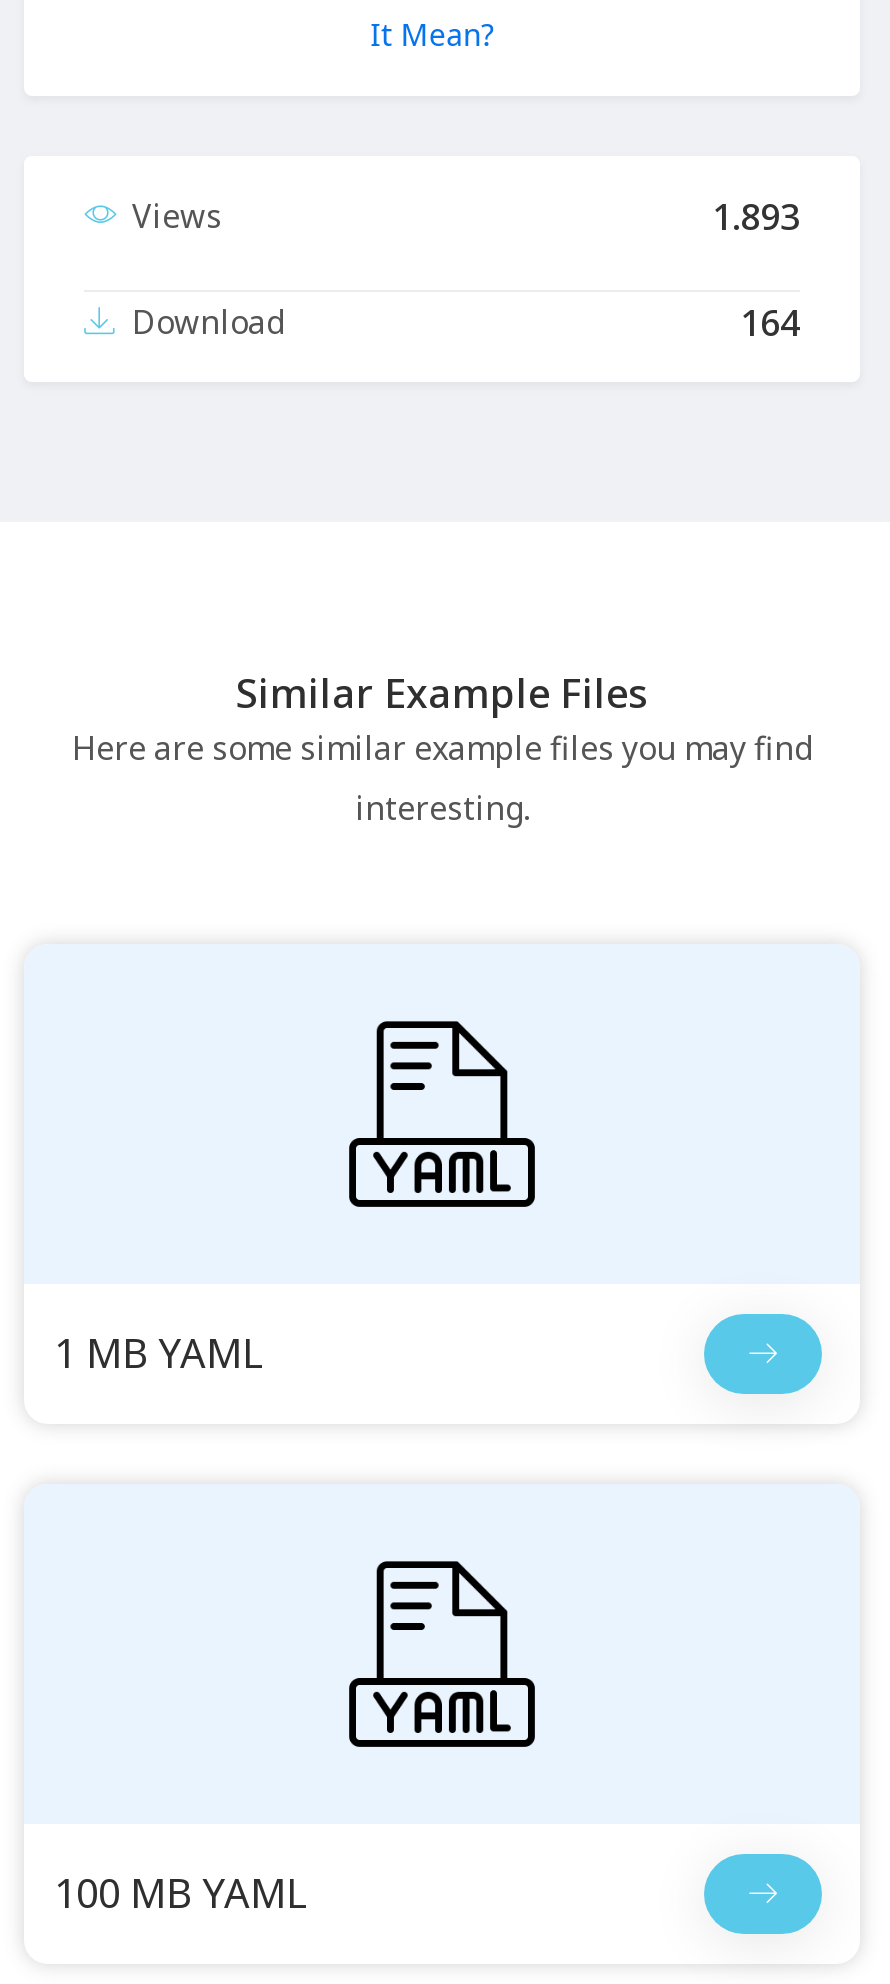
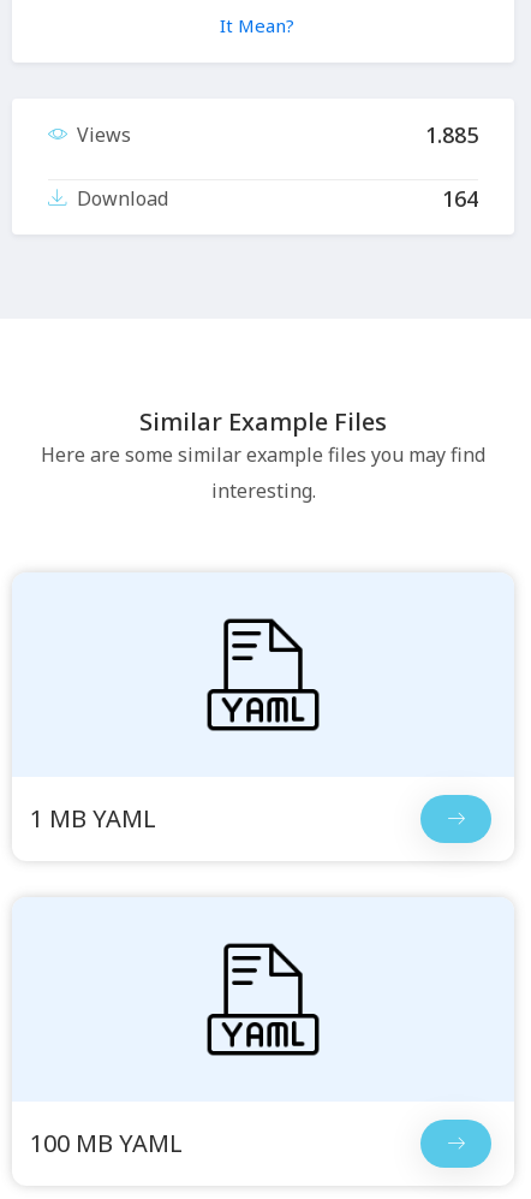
- 1.893
+ 1.885
